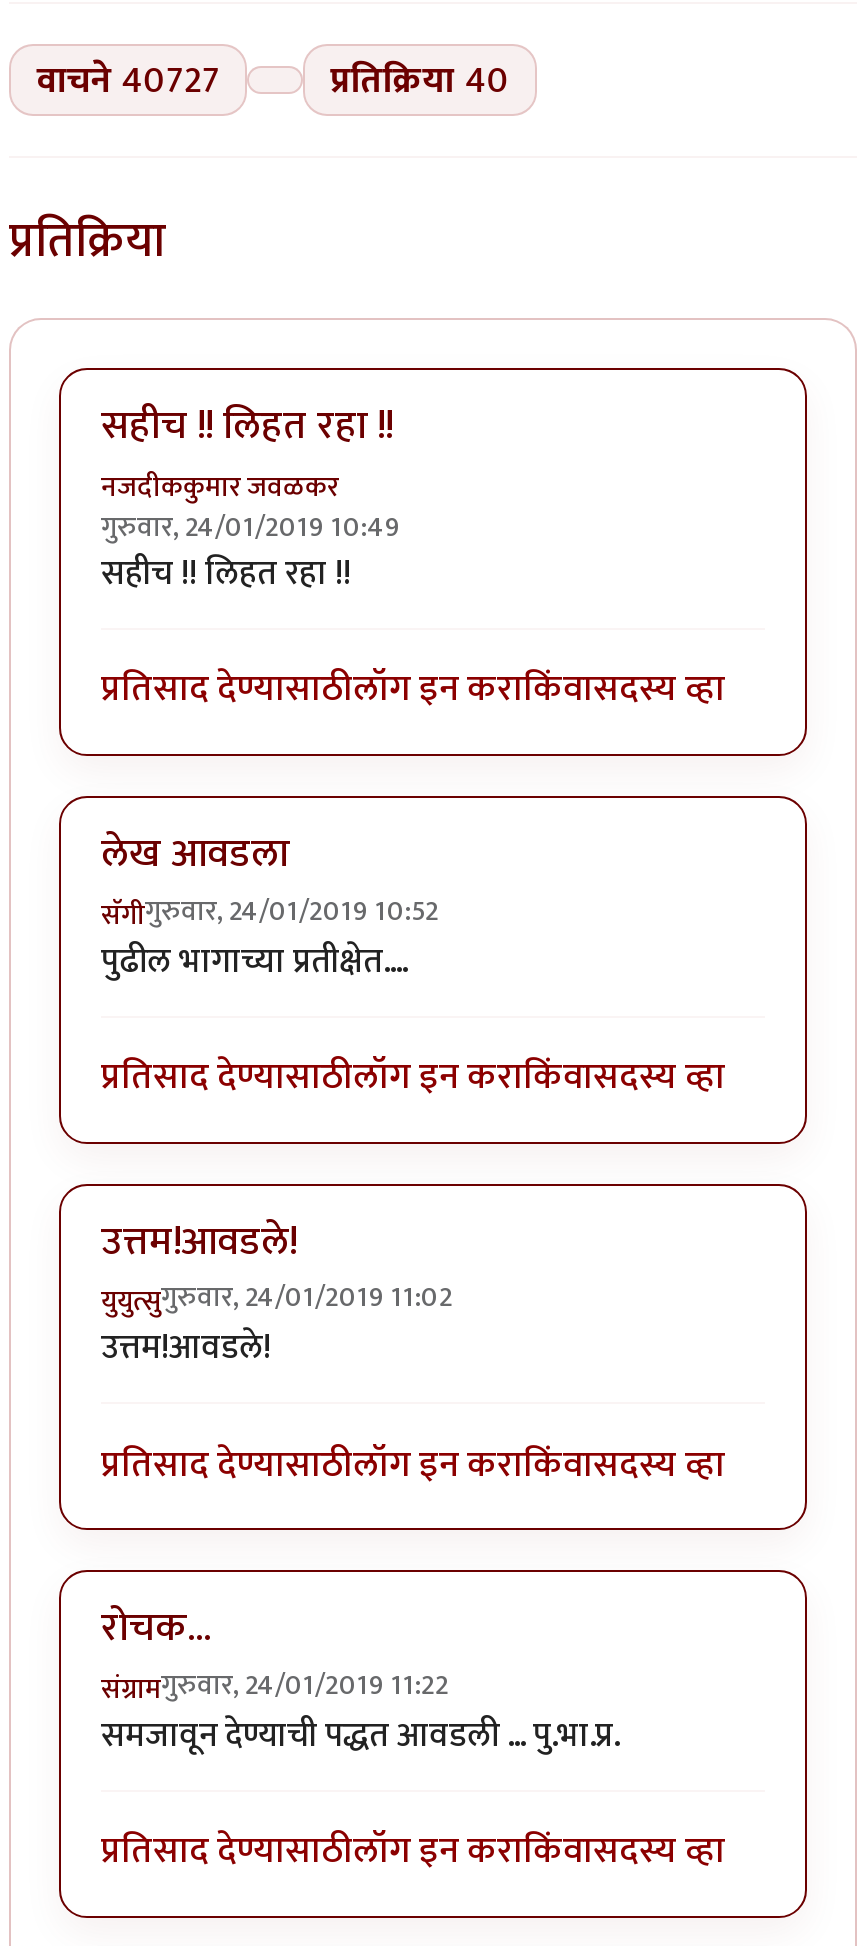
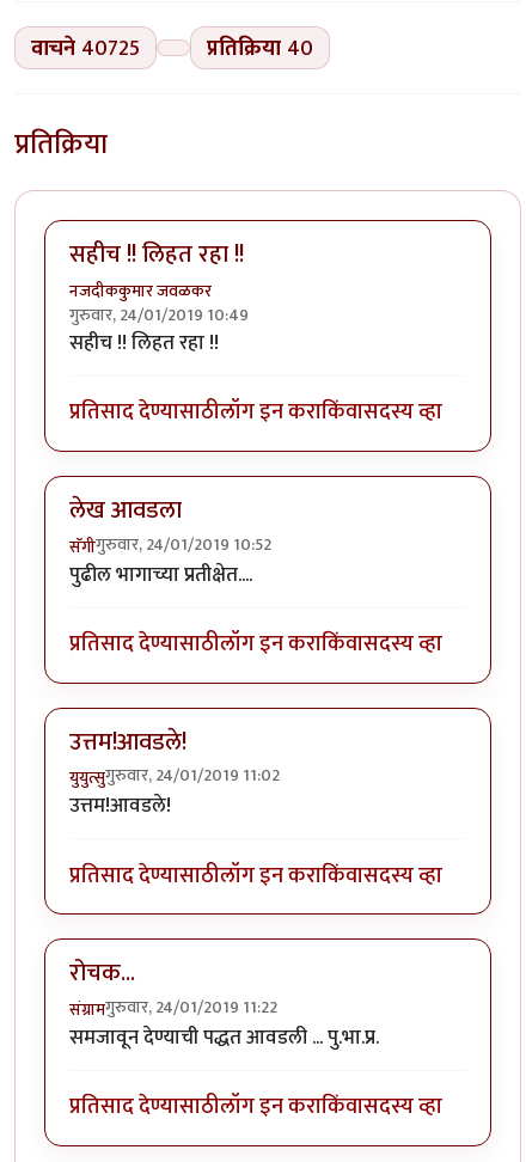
- वाचने 40727 प्रतिक्रिया 40
+ वाचने 40725 प्रतिक्रिया 40
